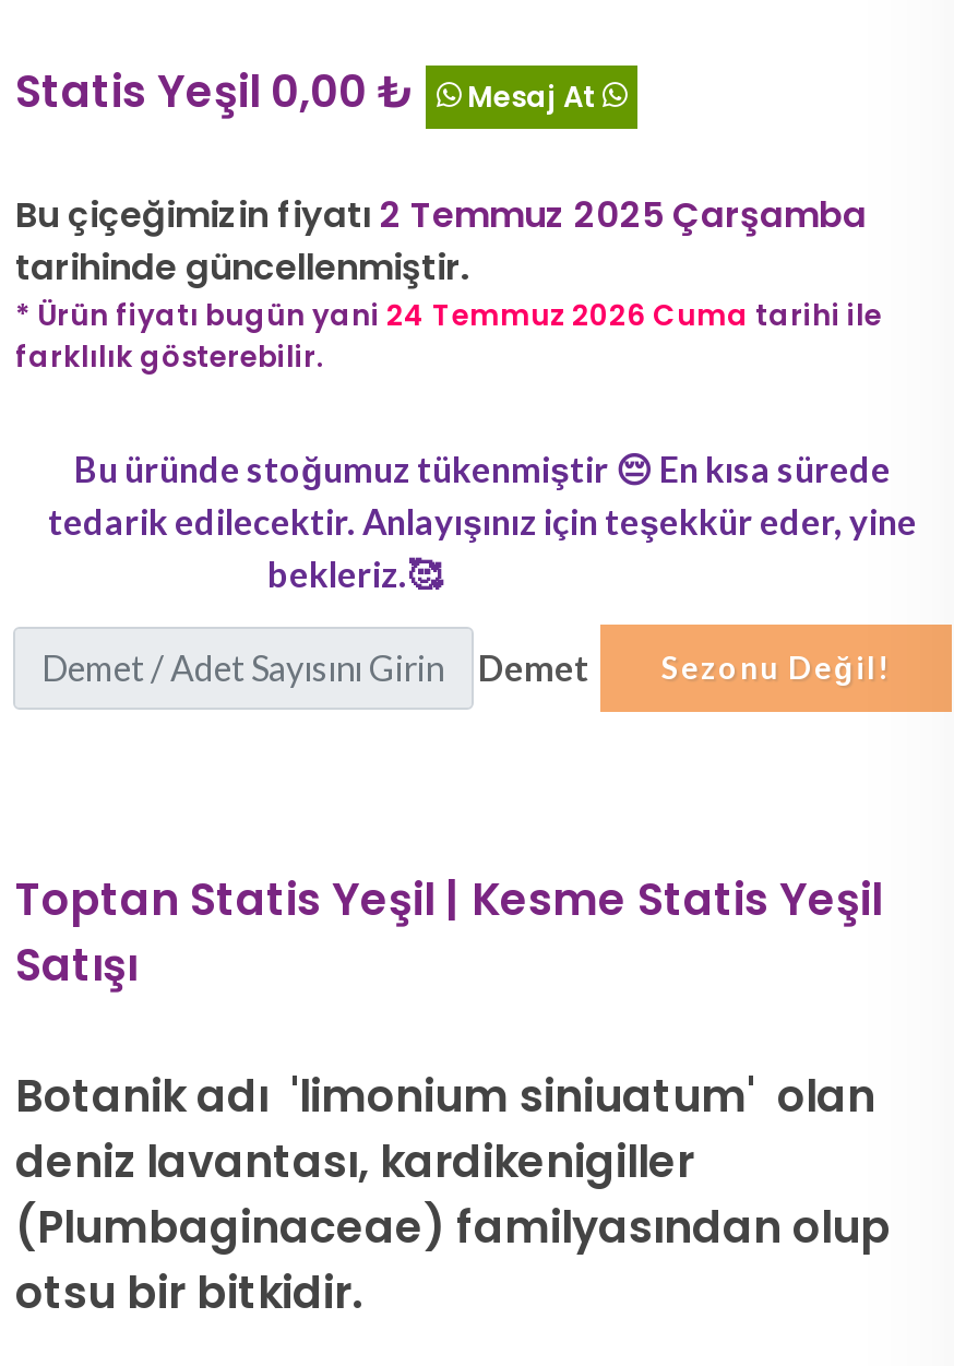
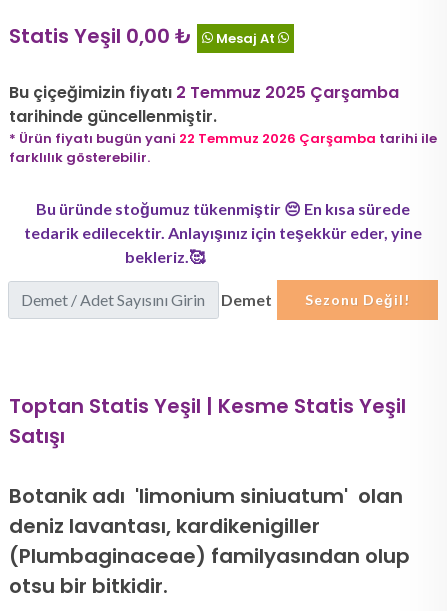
- * Ürün fiyatı bugün yani 24 Temmuz 2026 Cuma tarihi ile
+ * Ürün fiyatı bugün yani 22 Temmuz 2026 Çarşamba tarihi ile
